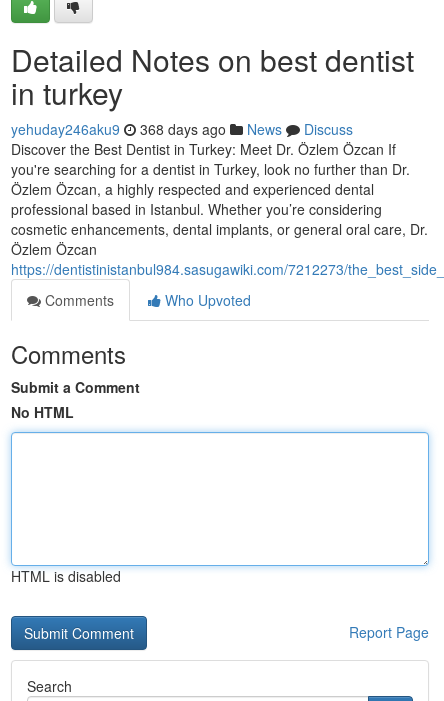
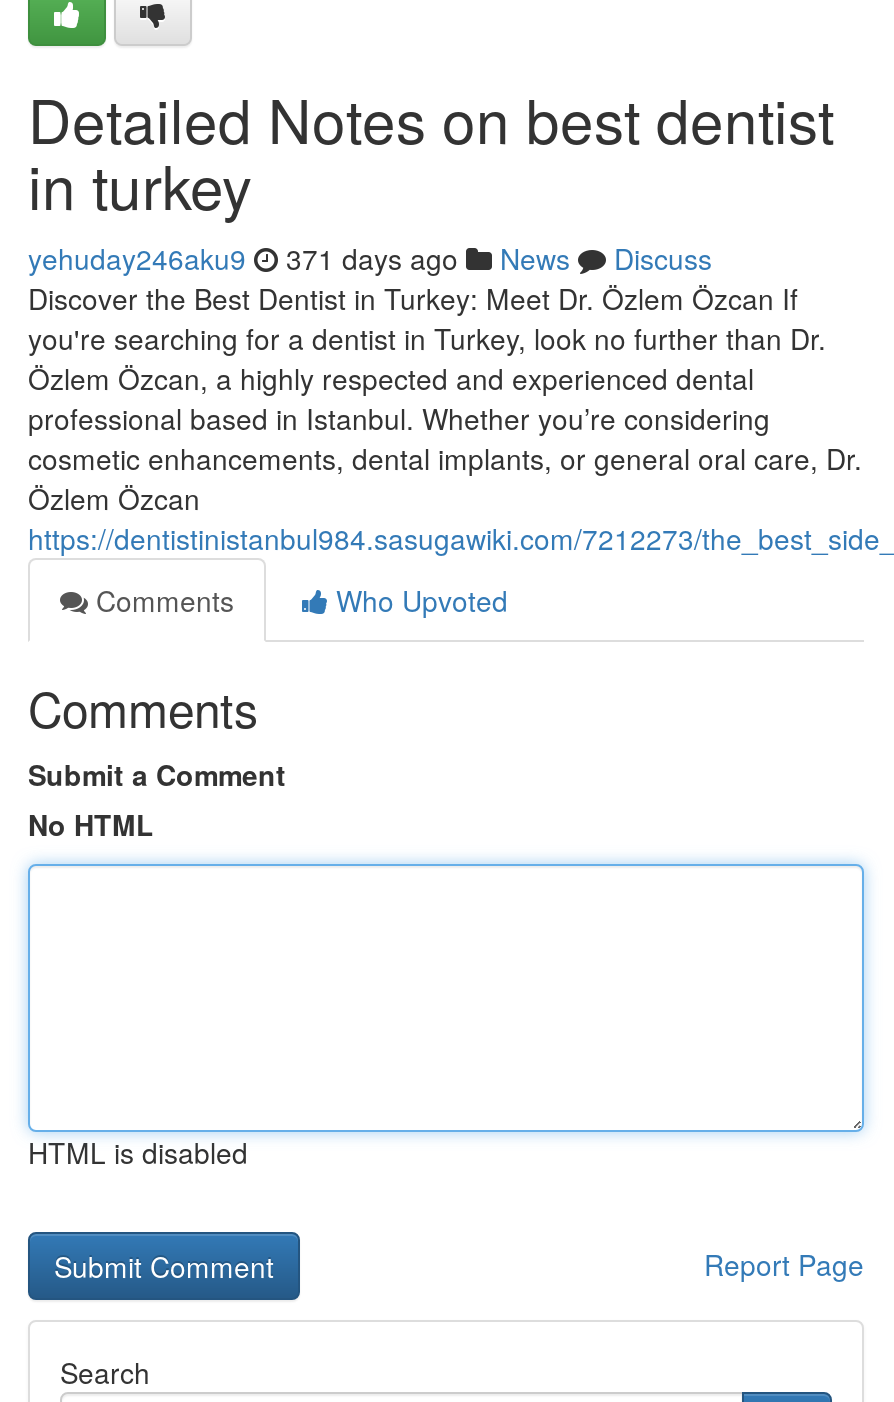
- yehuday246aku9 368 days ago News Discuss
+ yehuday246aku9 371 days ago News Discuss
